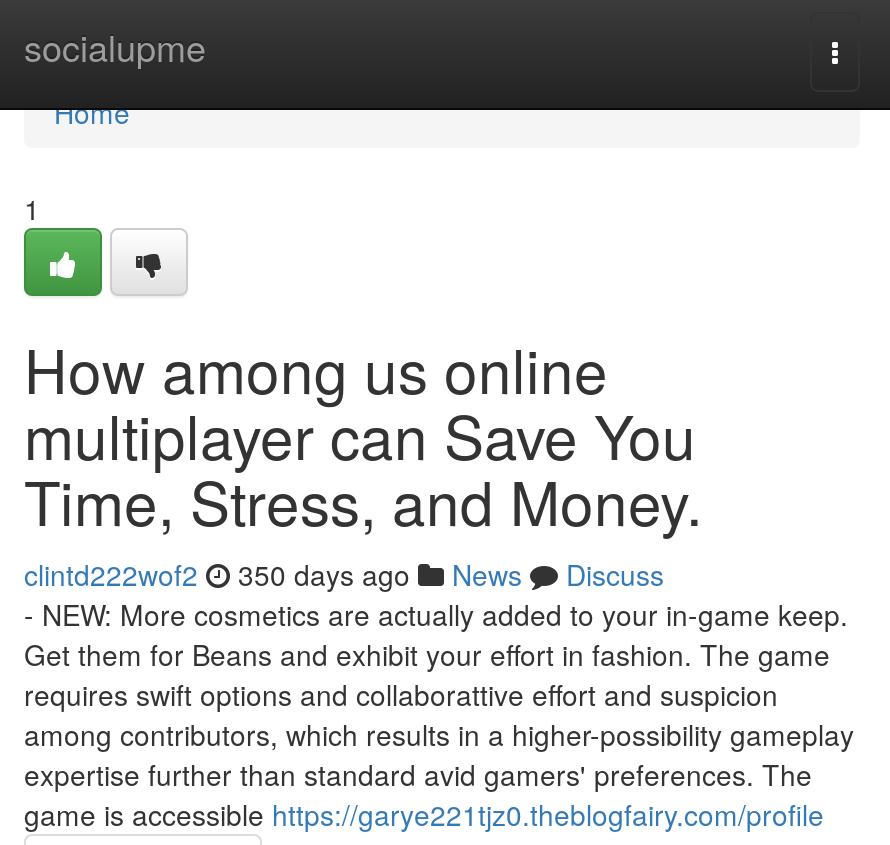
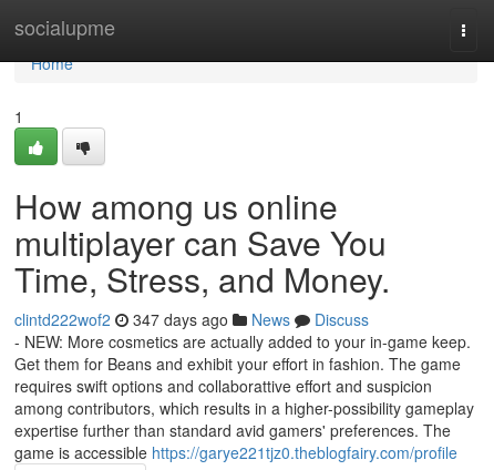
- clintd222wof2 350 days ago News Discuss
+ clintd222wof2 347 days ago News Discuss
